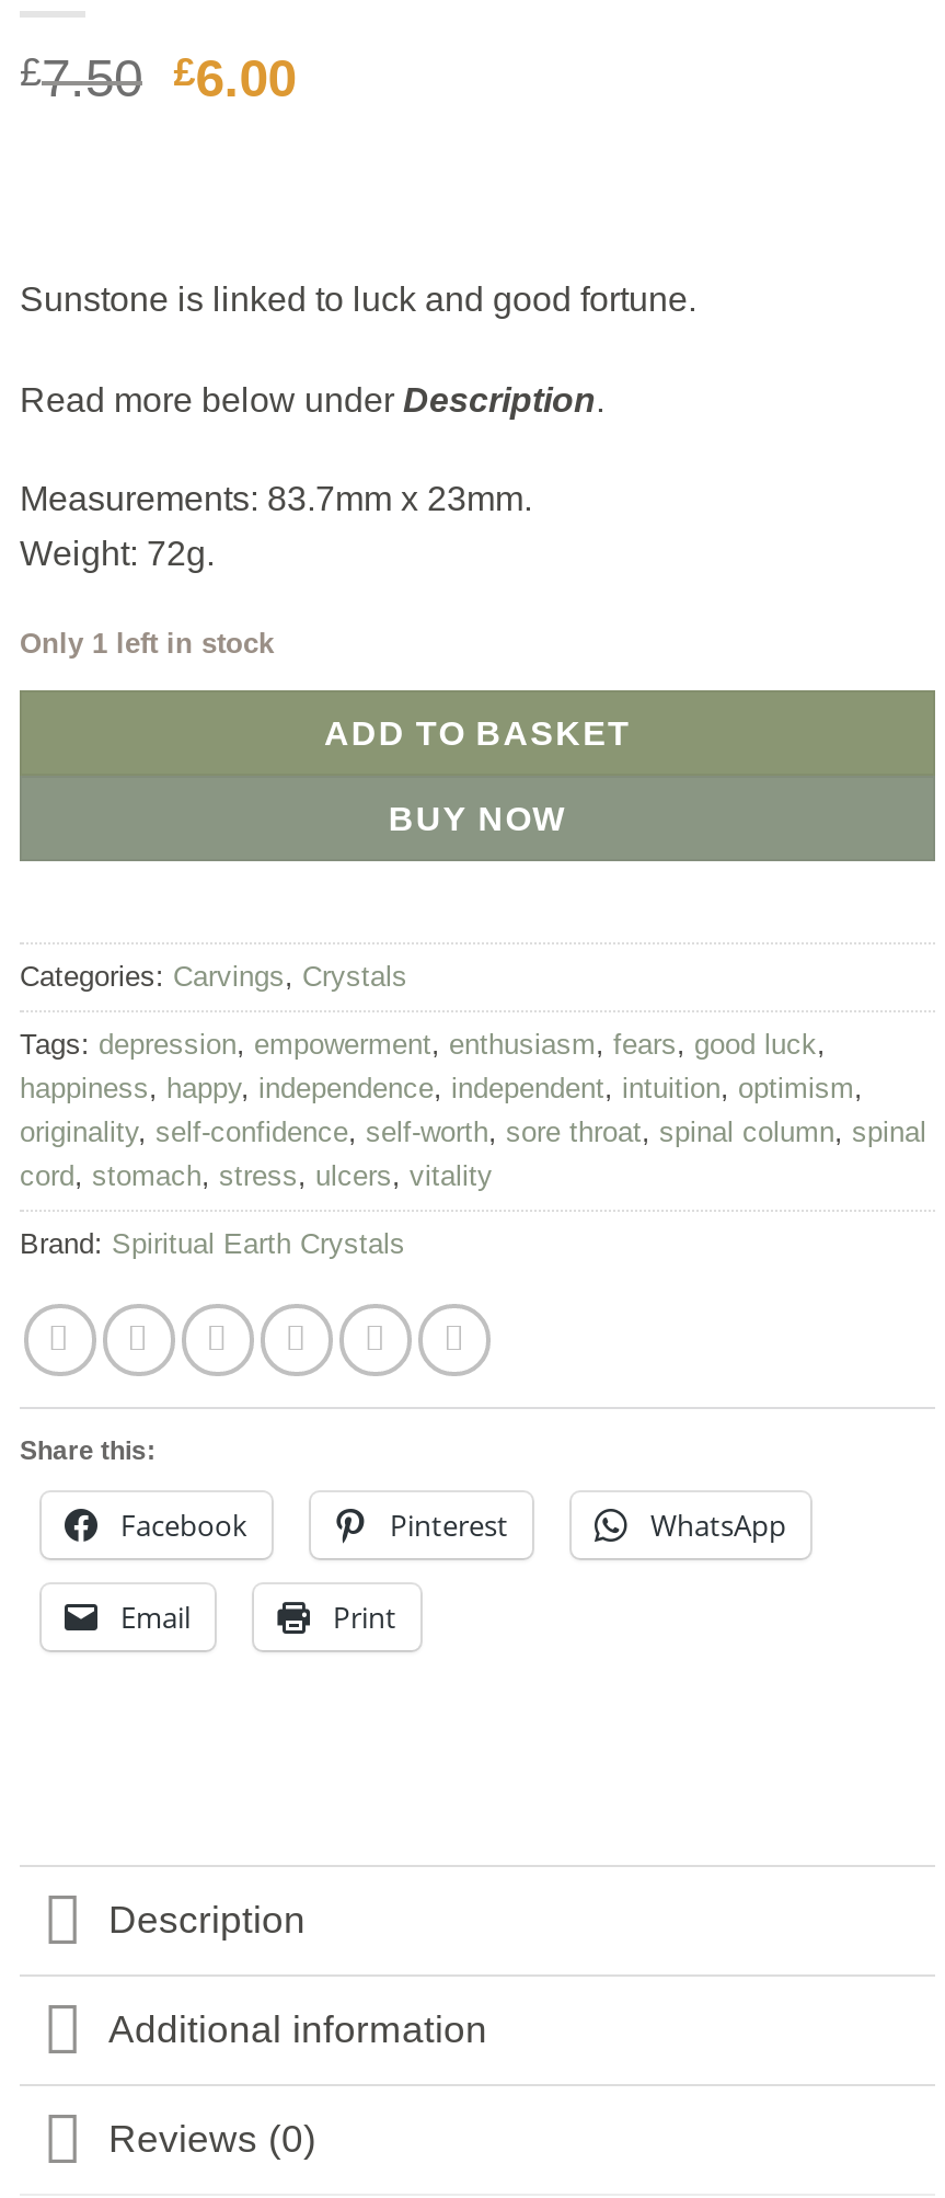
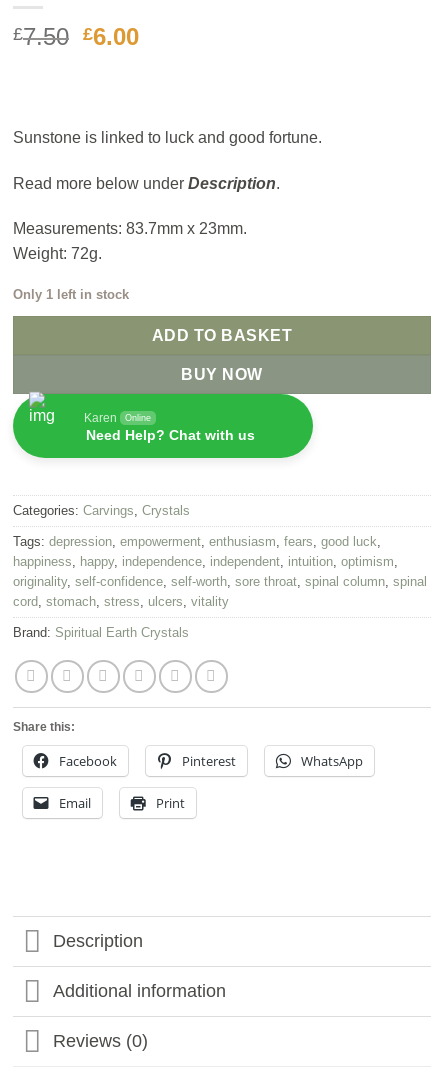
+ [image]
+ Karen
+ Online
+ Need Help? Chat with us
